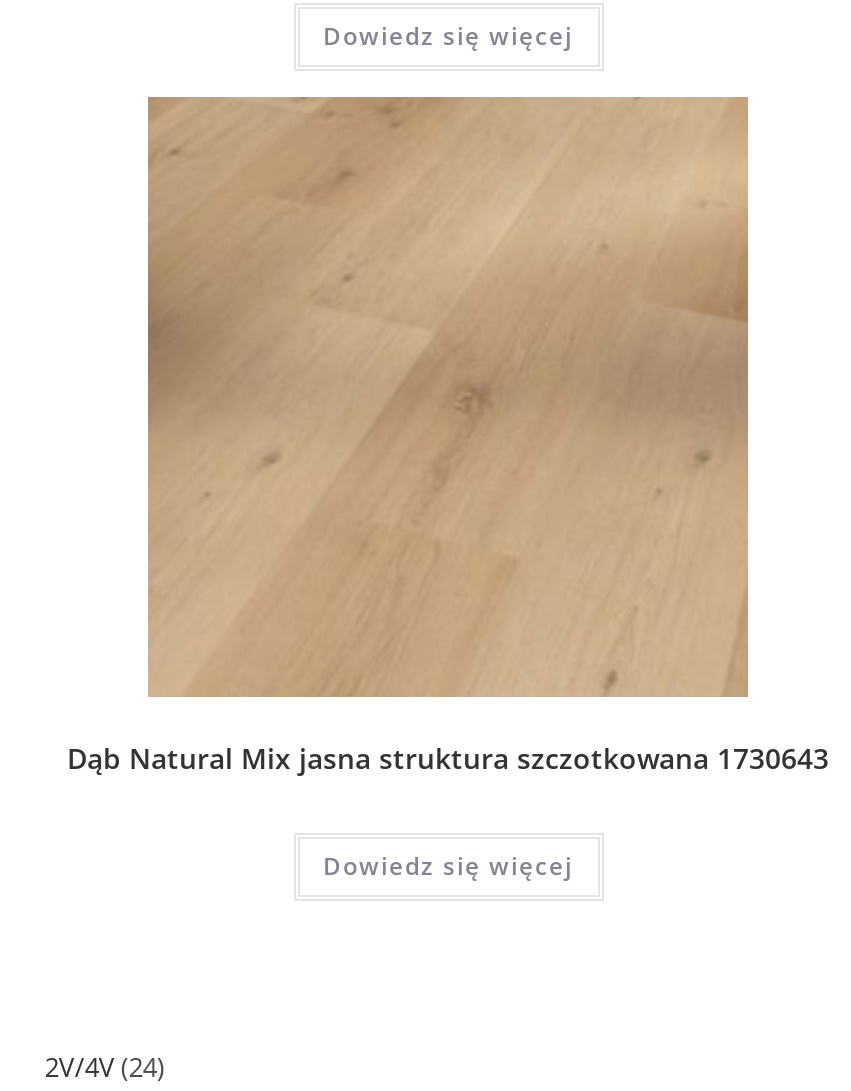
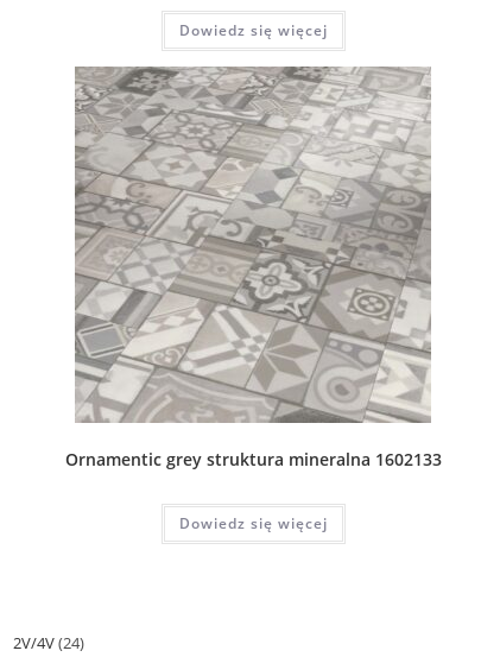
- [image]
- Dąb Natural Mix jasna struktura szczotkowana 1730643
+ [image]
+ Ornamentic grey struktura mineralna 1602133
